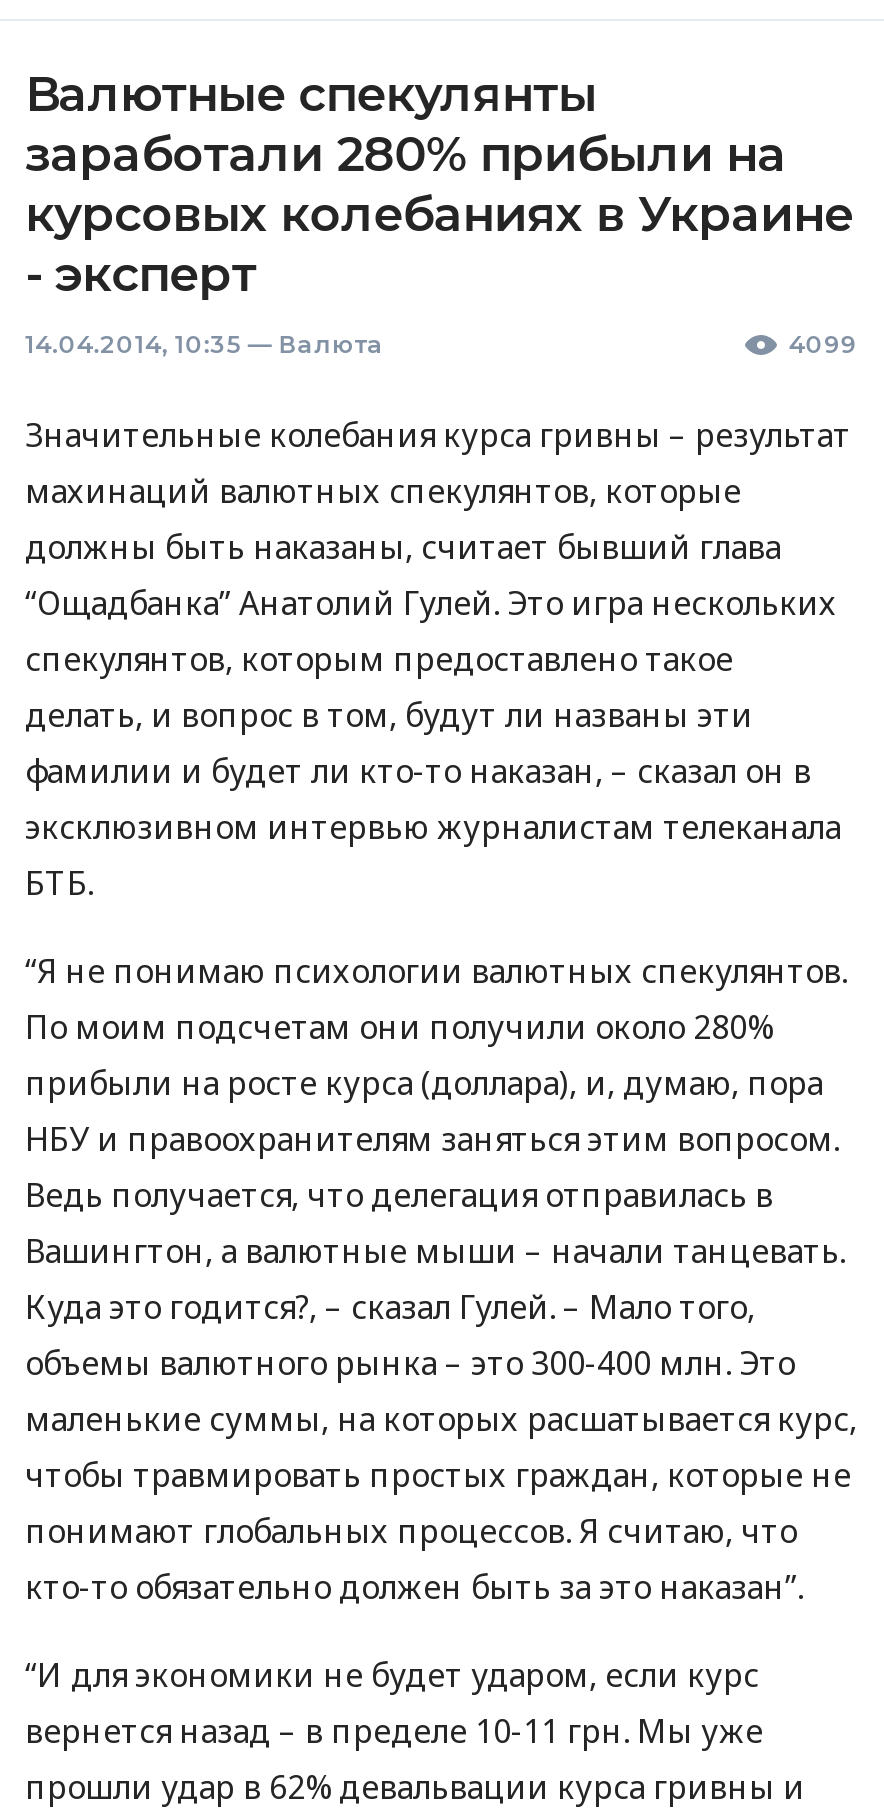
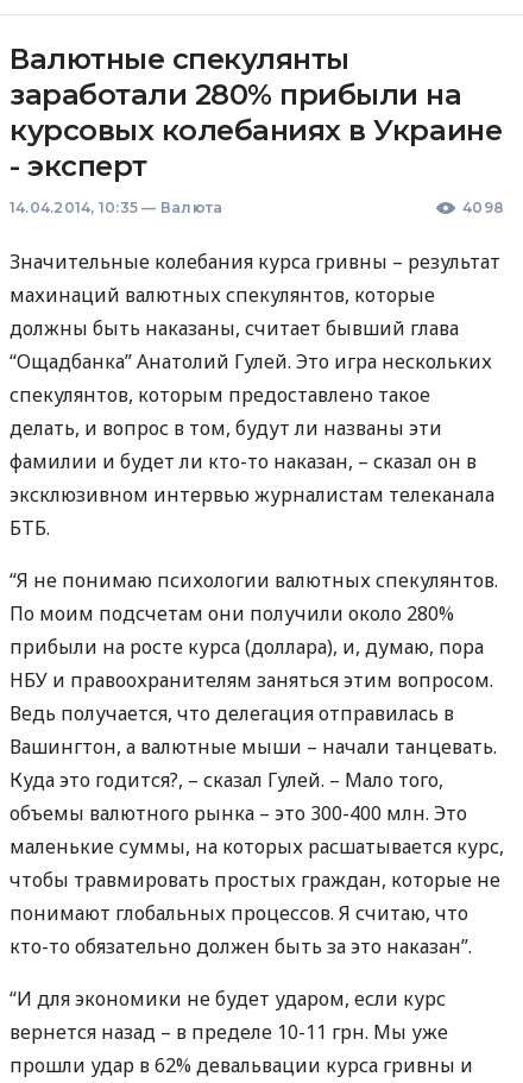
- 4099
+ 4098
